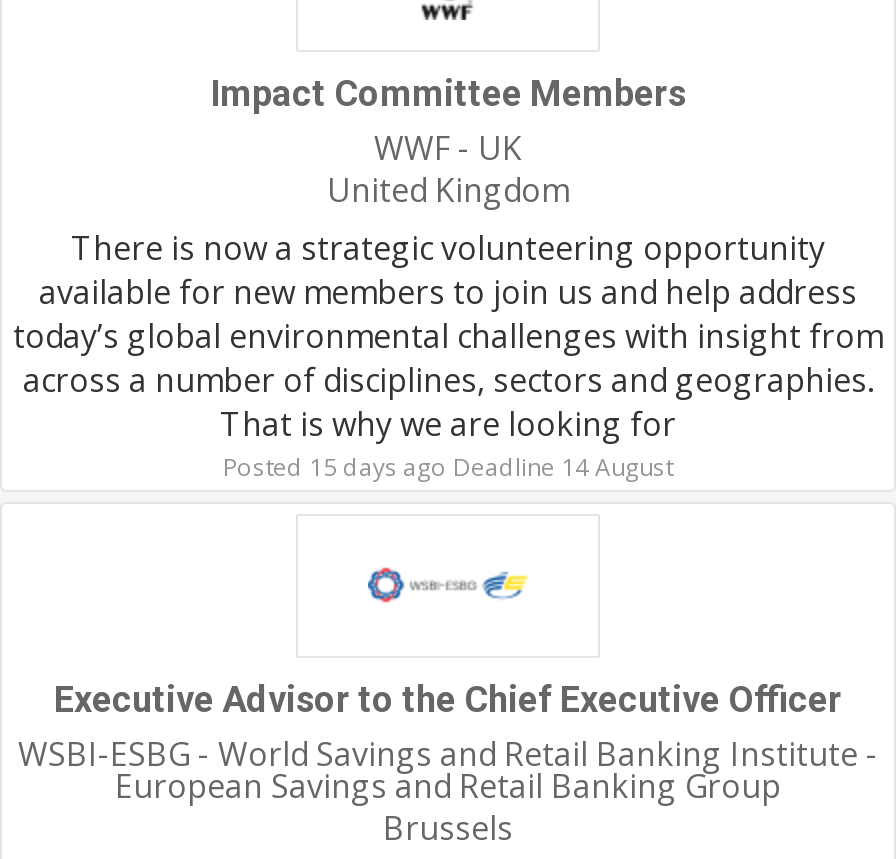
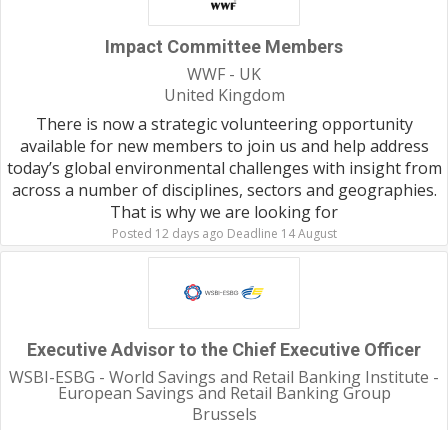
- Posted 15 days ago Deadline 14 August
+ Posted 12 days ago Deadline 14 August
